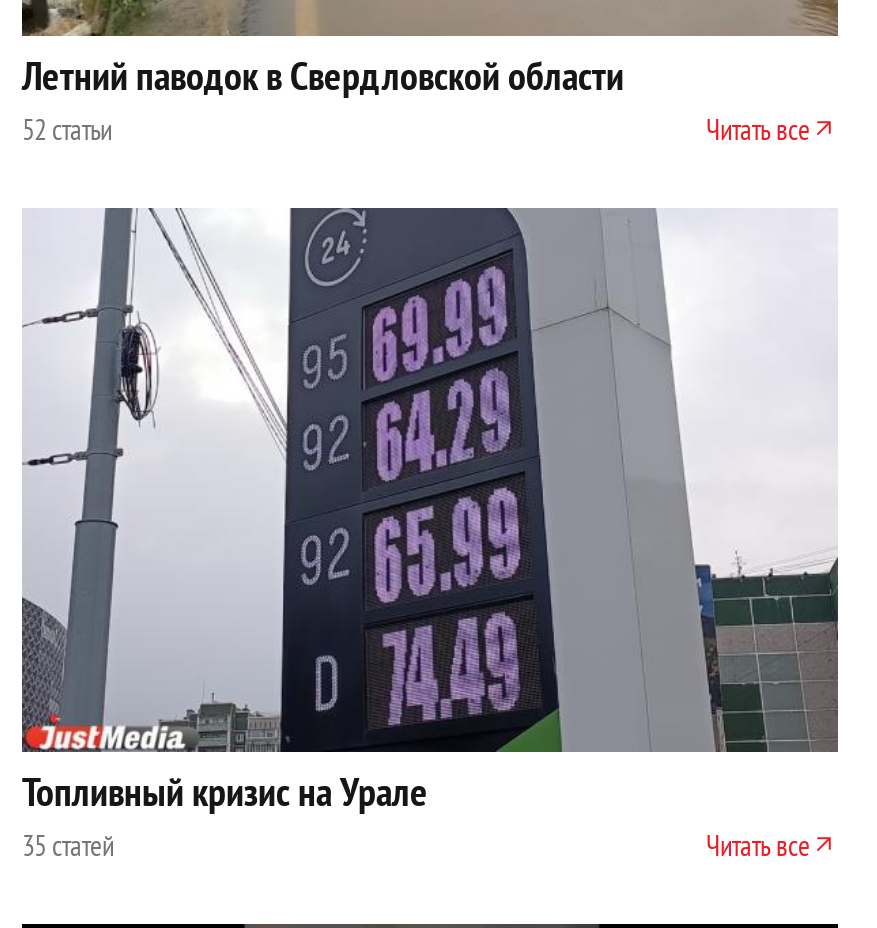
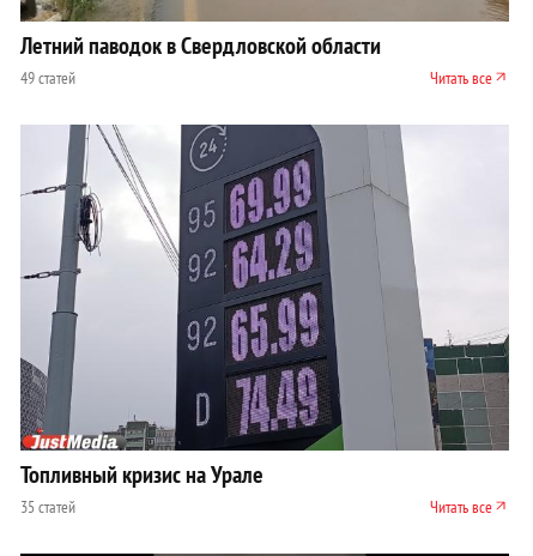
- 52 статьи
+ 49 статей
